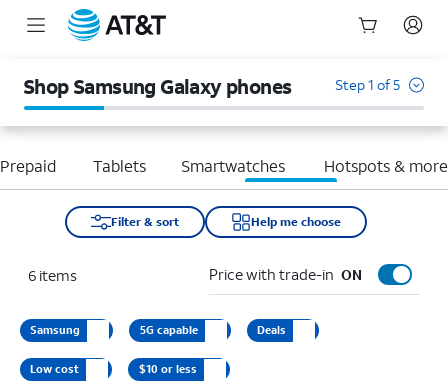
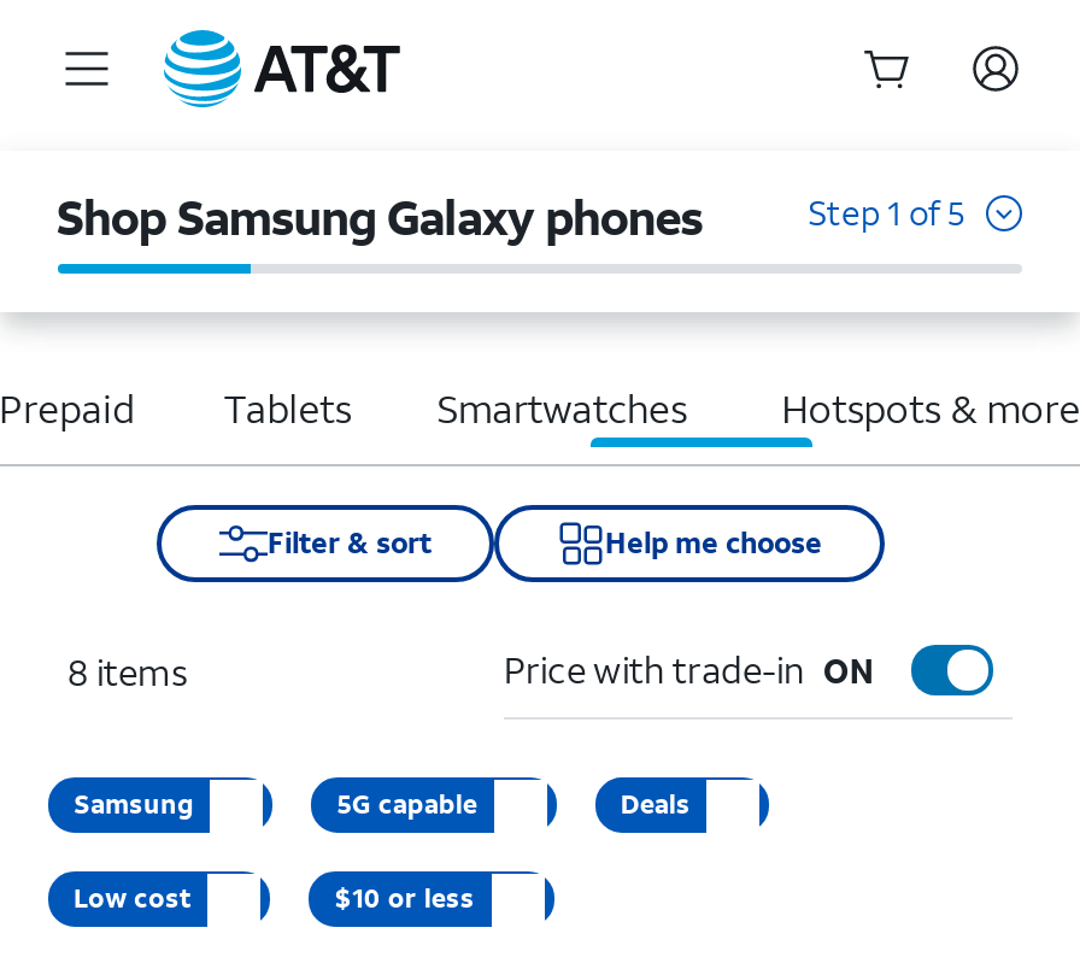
- 6 items
+ 8 items
